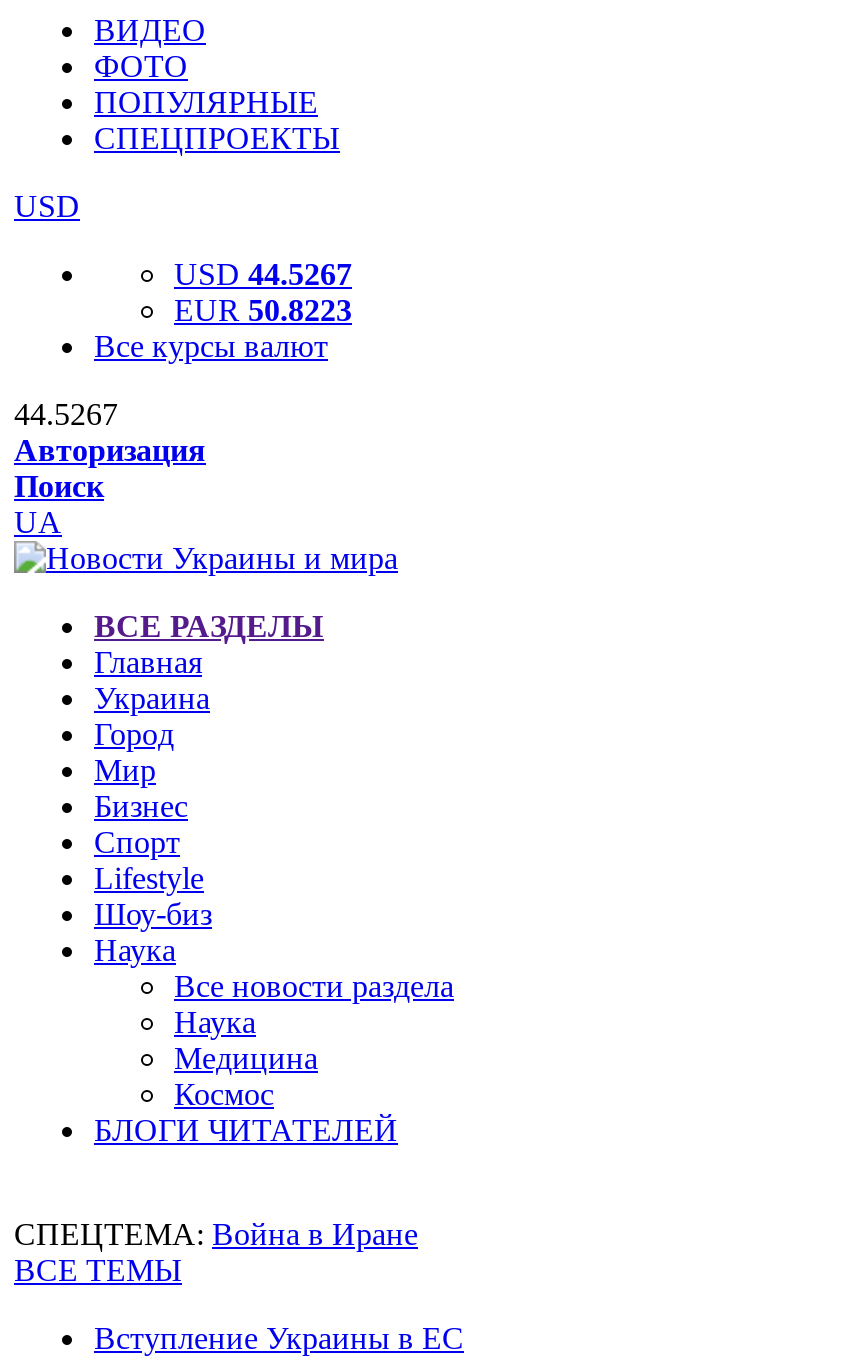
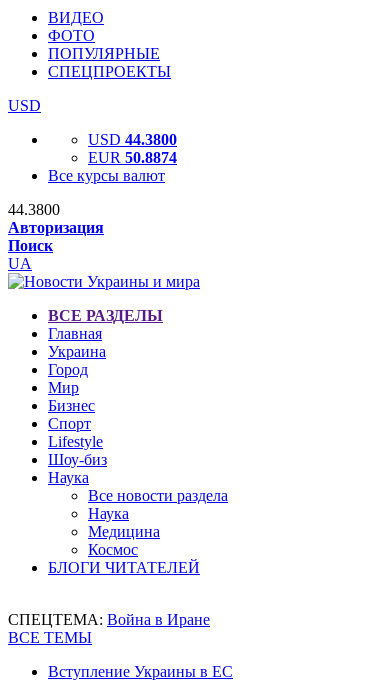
- USD 44.5267
+ USD 44.3800

- EUR 50.8223
+ EUR 50.8874

- 44.5267
+ 44.3800
